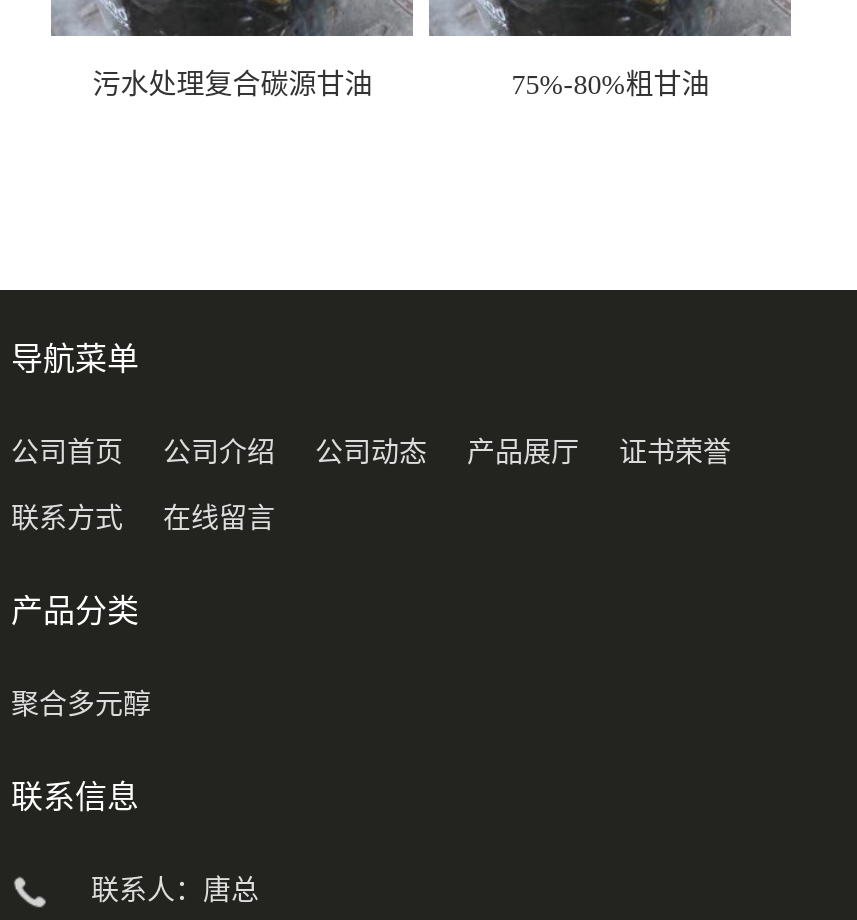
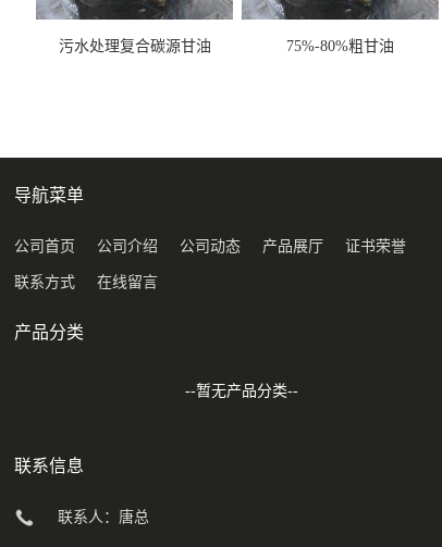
- 聚合多元醇
+ --暂无产品分类--
